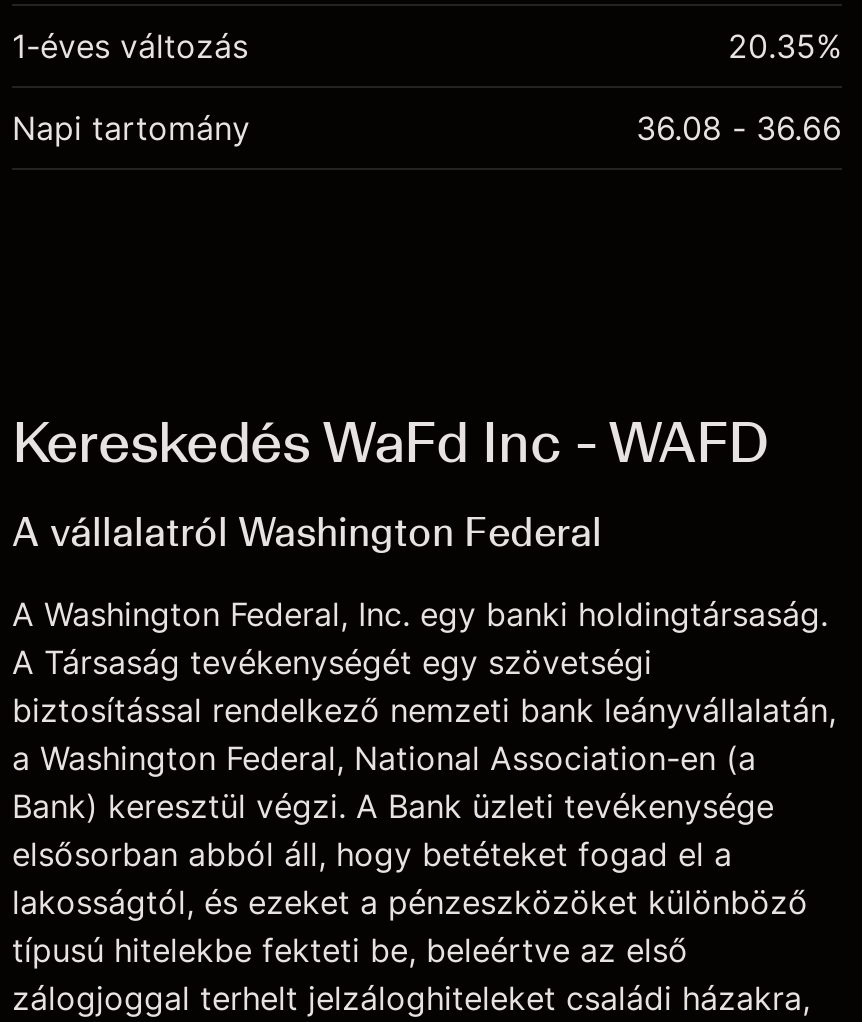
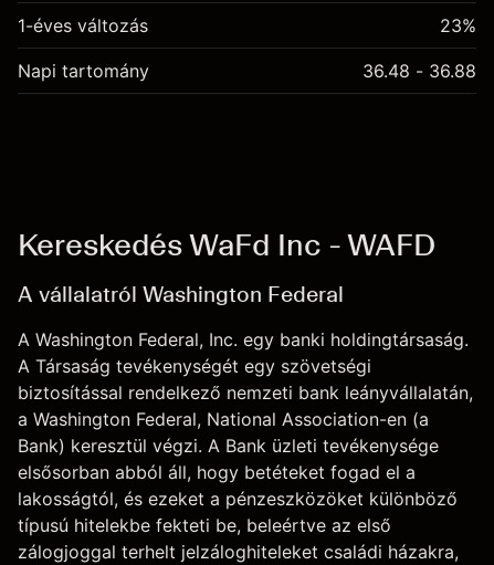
- 20.35%
+ 23%

- 36.08 - 36.66
+ 36.48 - 36.88
